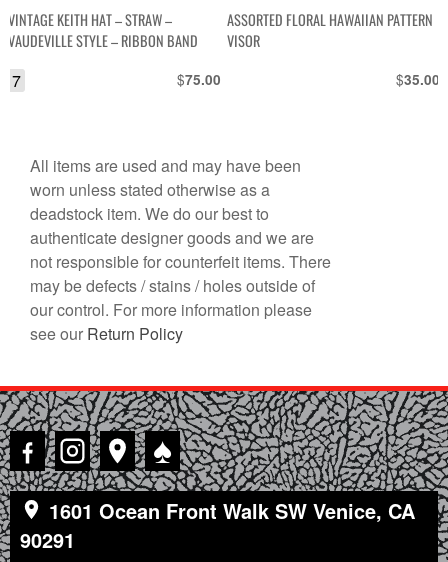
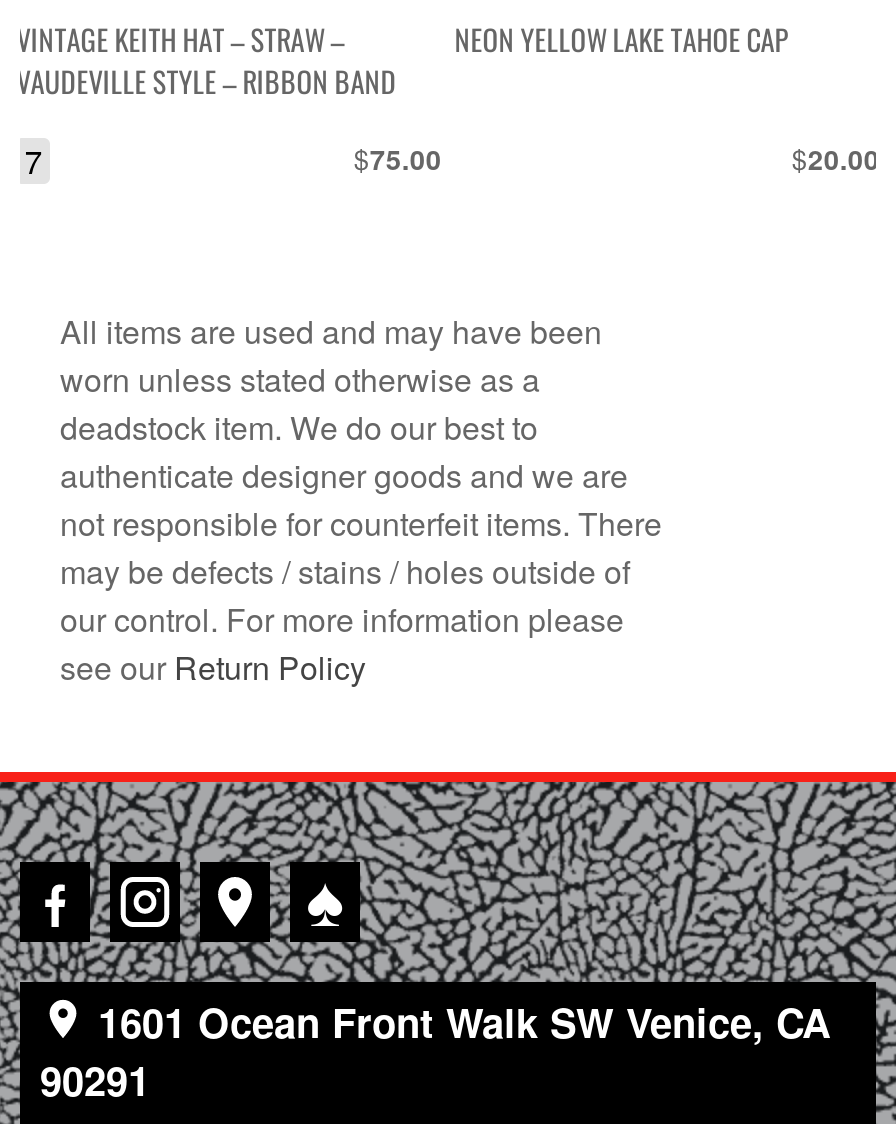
- ASSORTED FLORAL HAWAIIAN PATTERN
- VISOR
+ NEON YELLOW LAKE TAHOE CAP

- $35.00
+ $20.00
